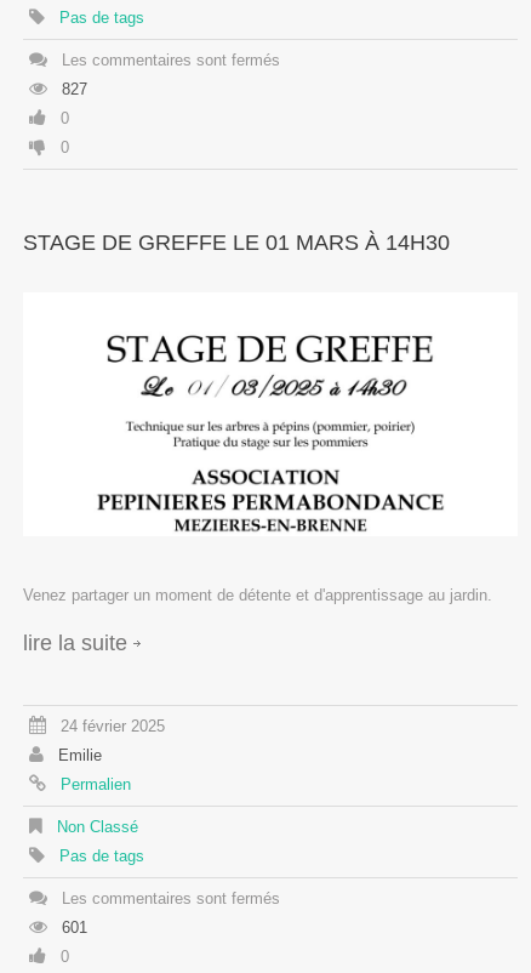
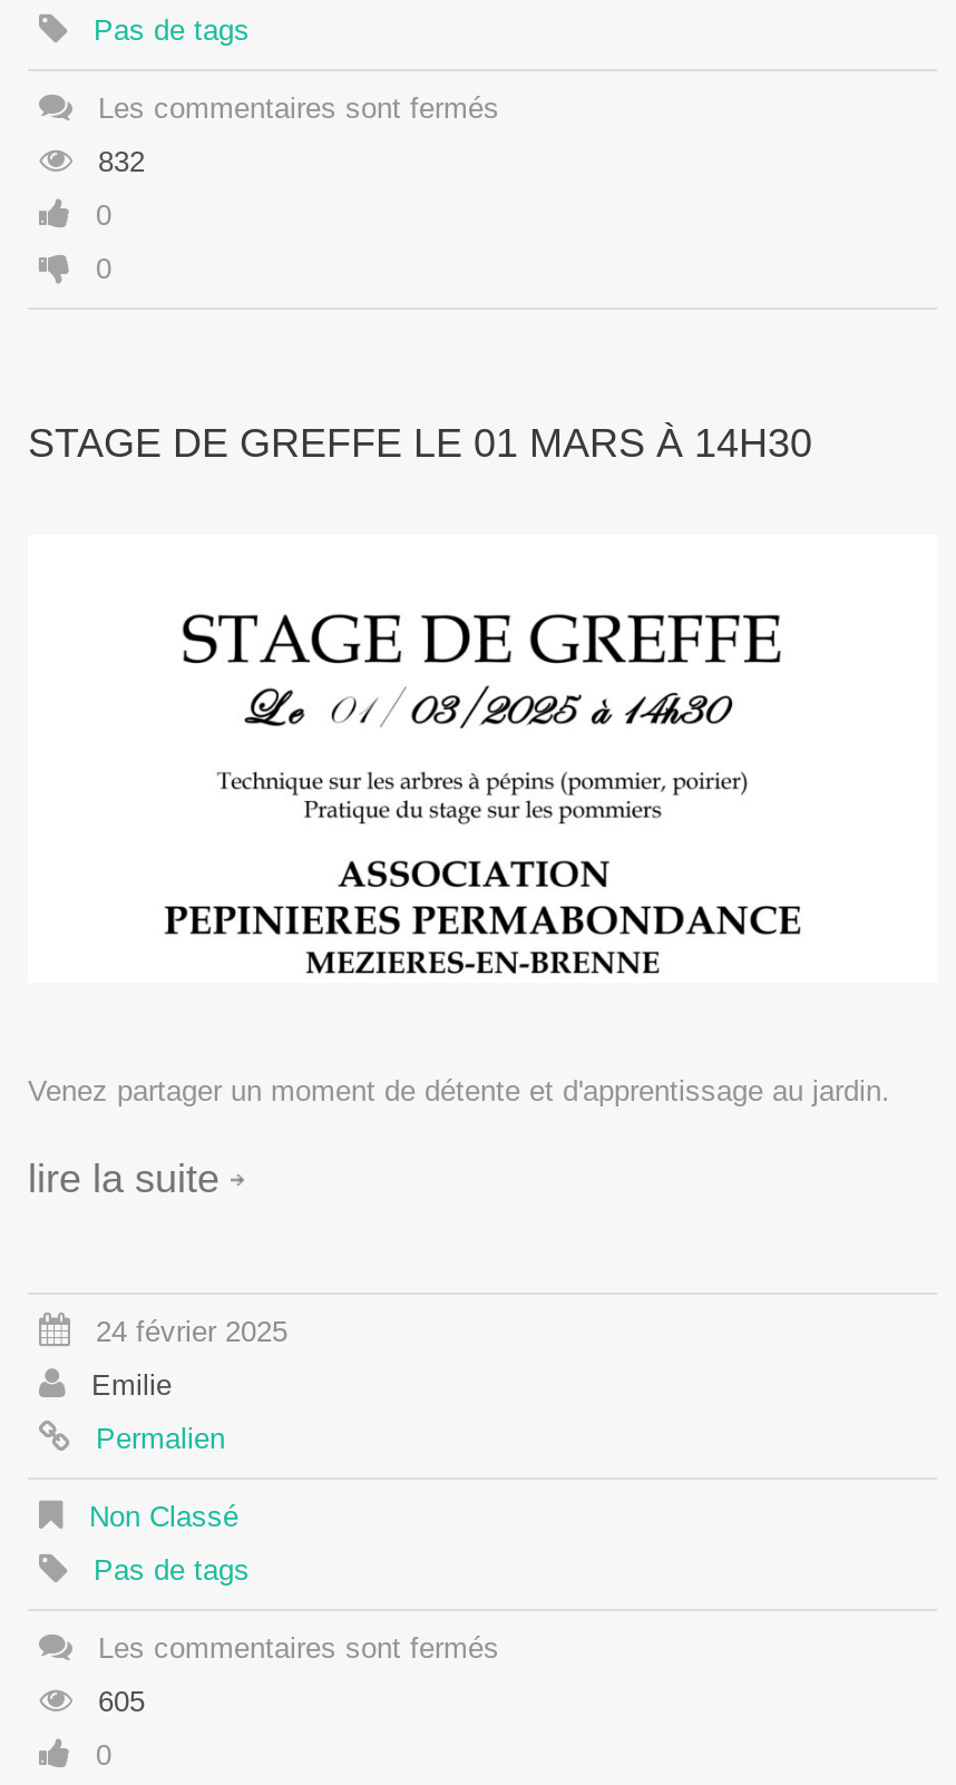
- 827
+ 832

- 601
+ 605
